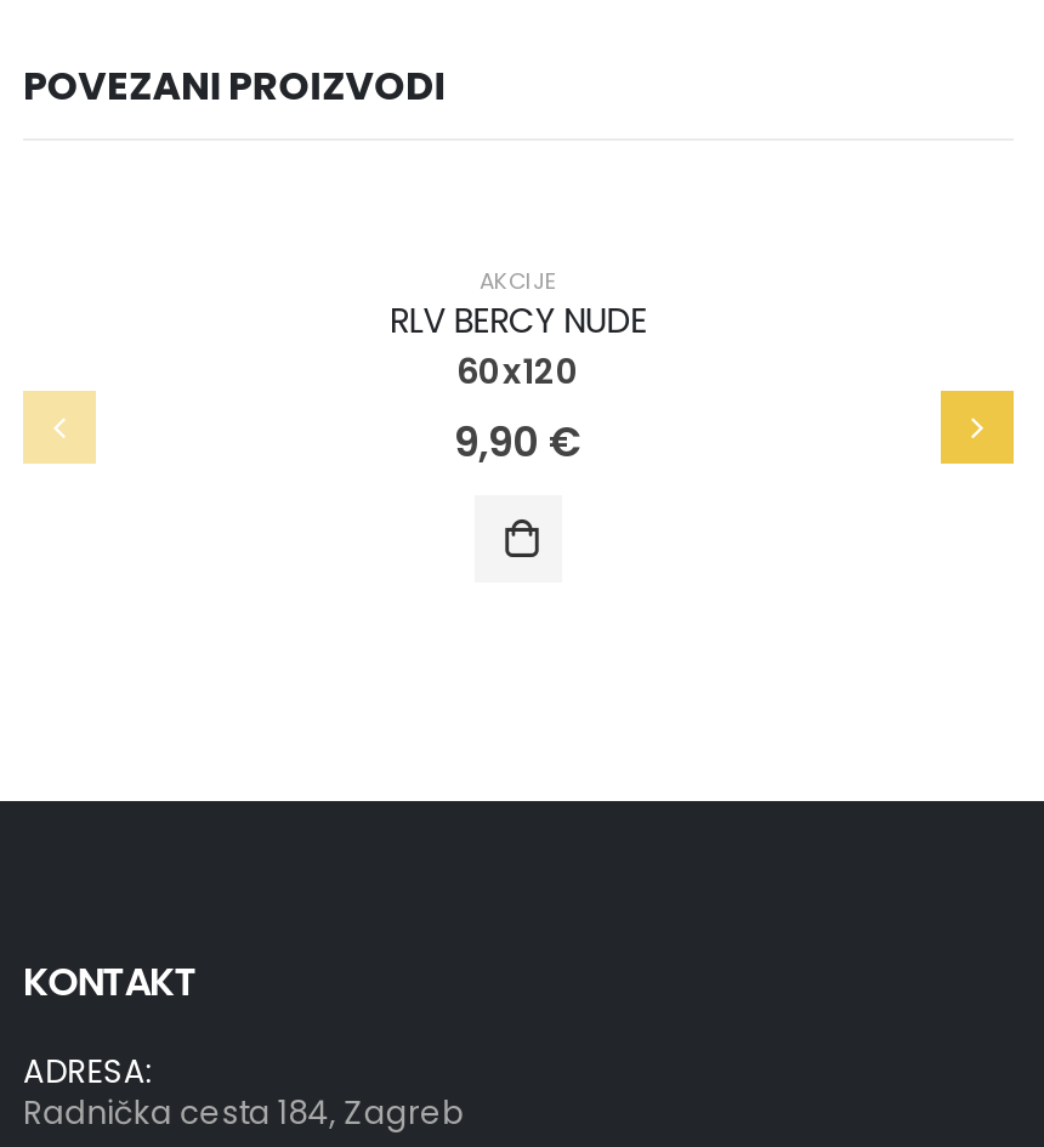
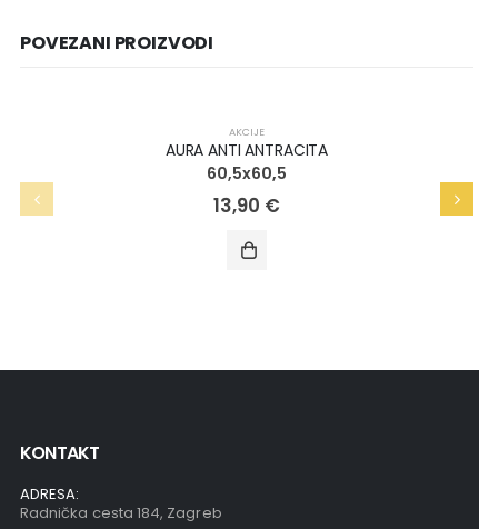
- RLV BERCY NUDE
- 60x120
- 9,90 €
+ AURA ANTI ANTRACITA
+ 60,5x60,5
+ 13,90 €
